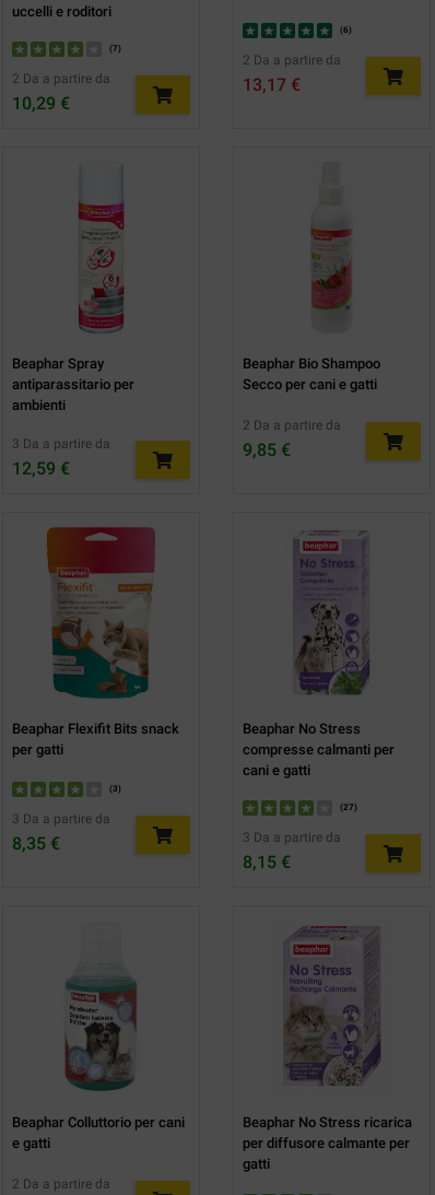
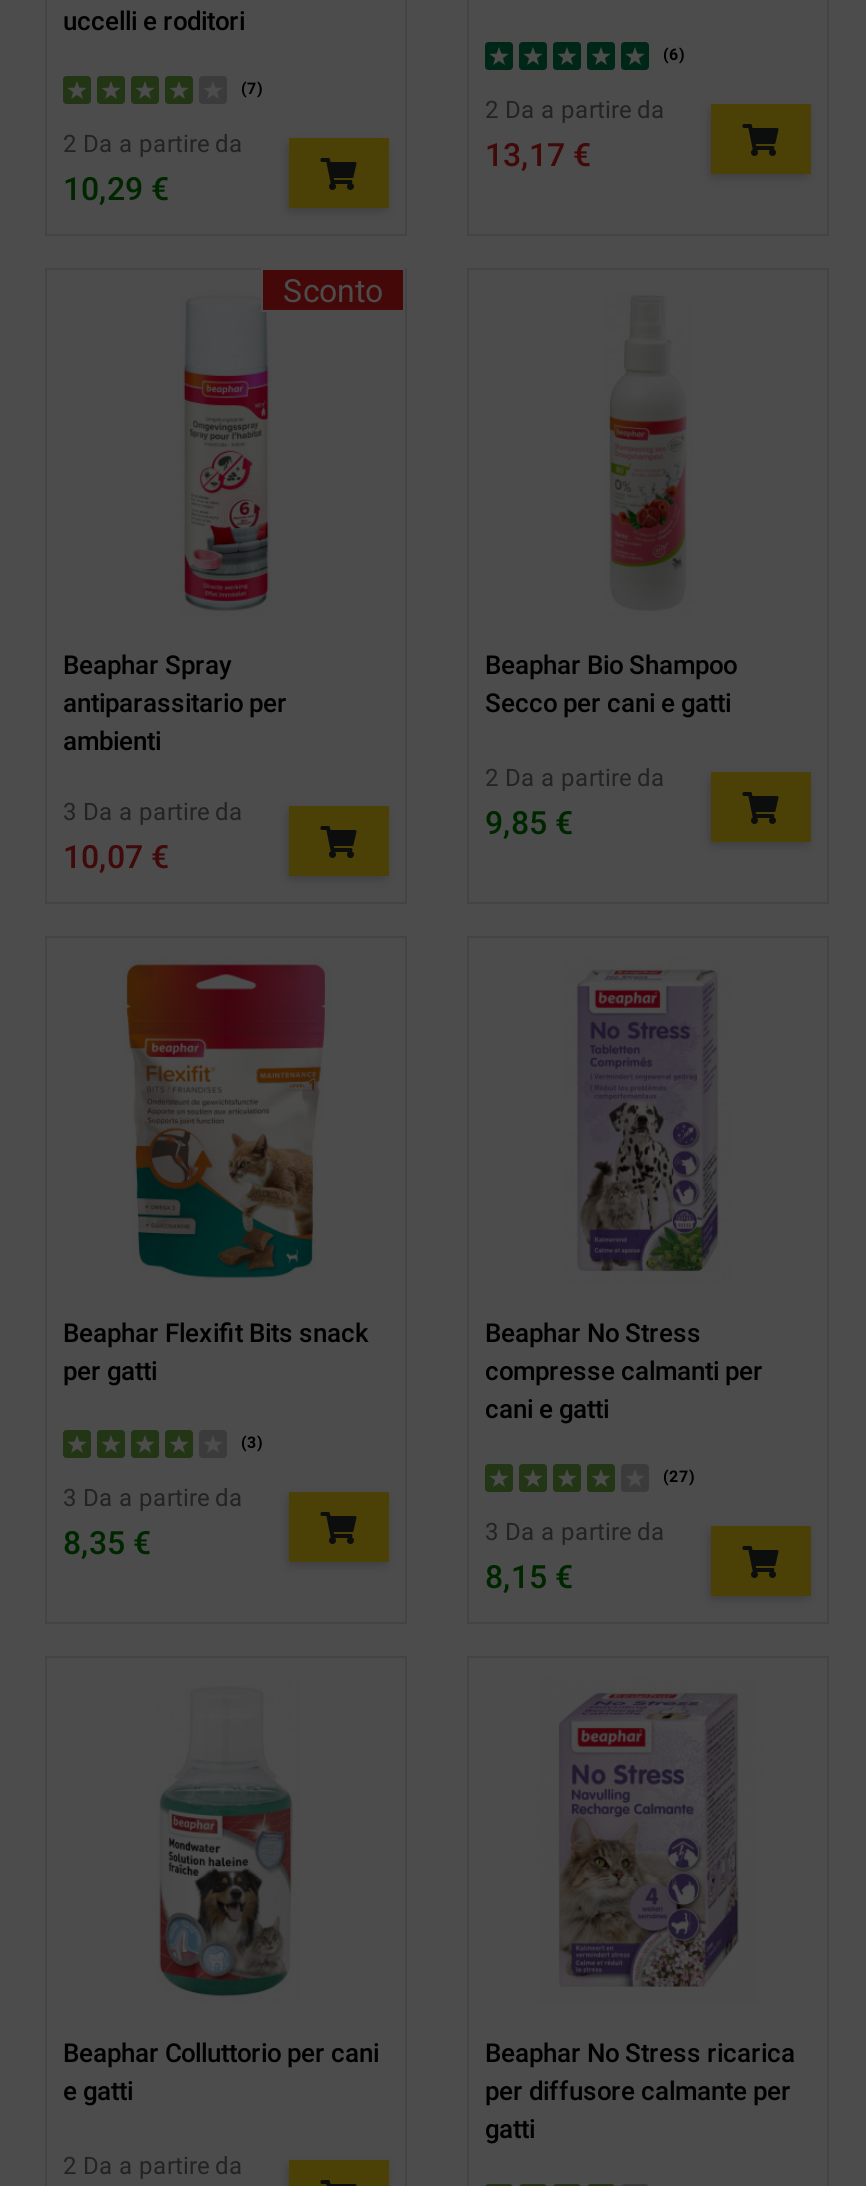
+ Sconto

- 12,59 €
+ 10,07 €
